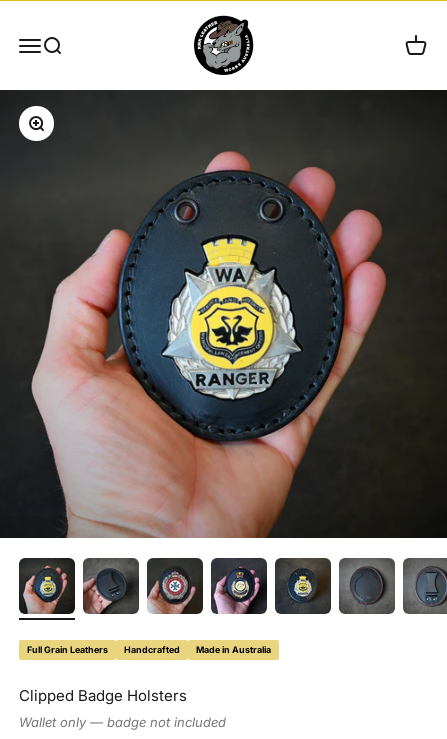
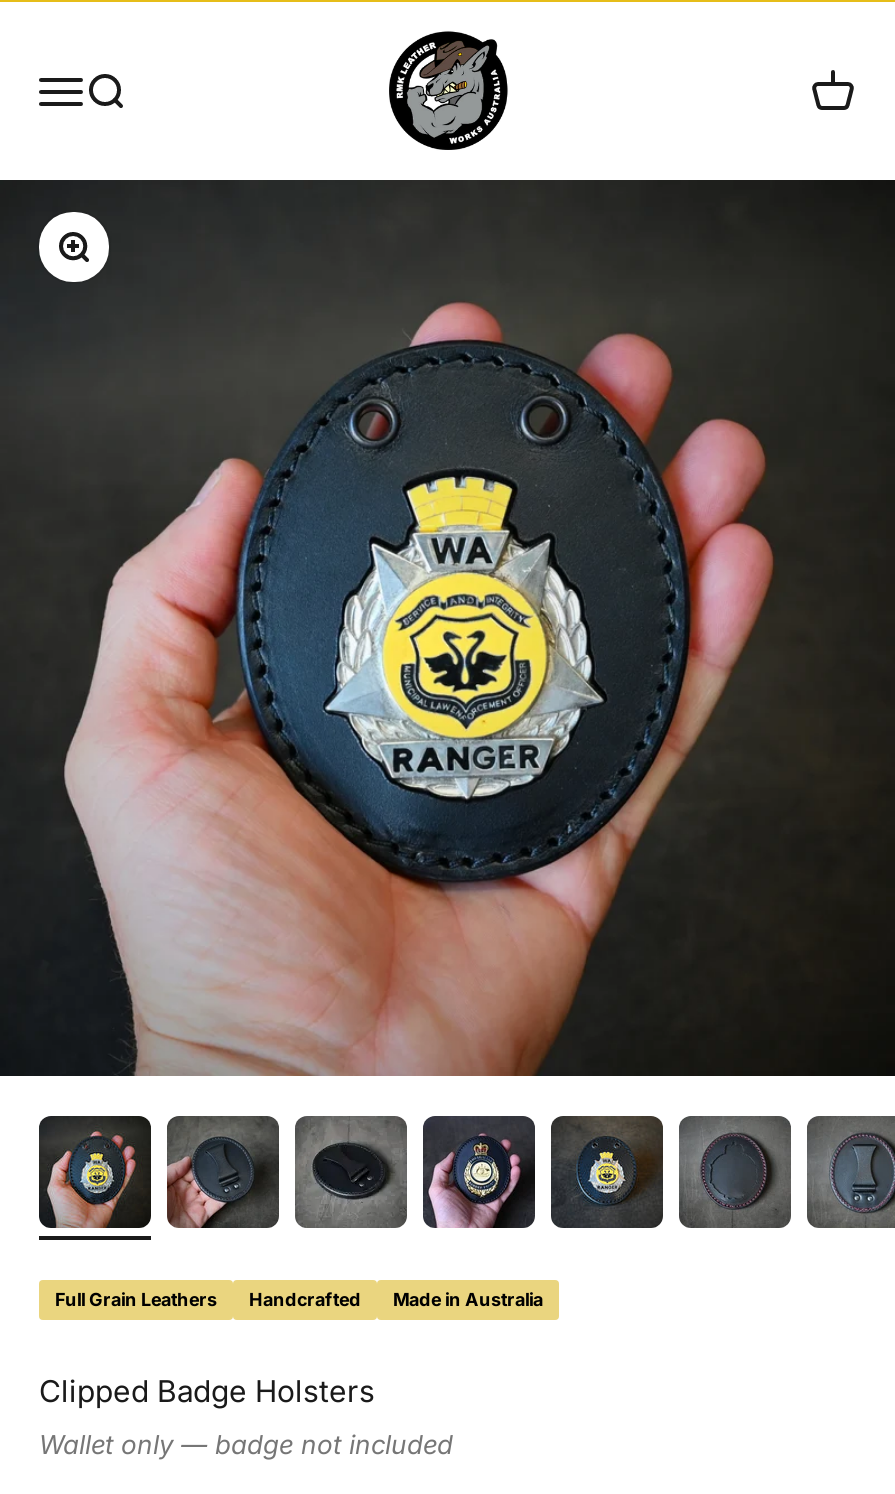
- [image]
+ [image]
